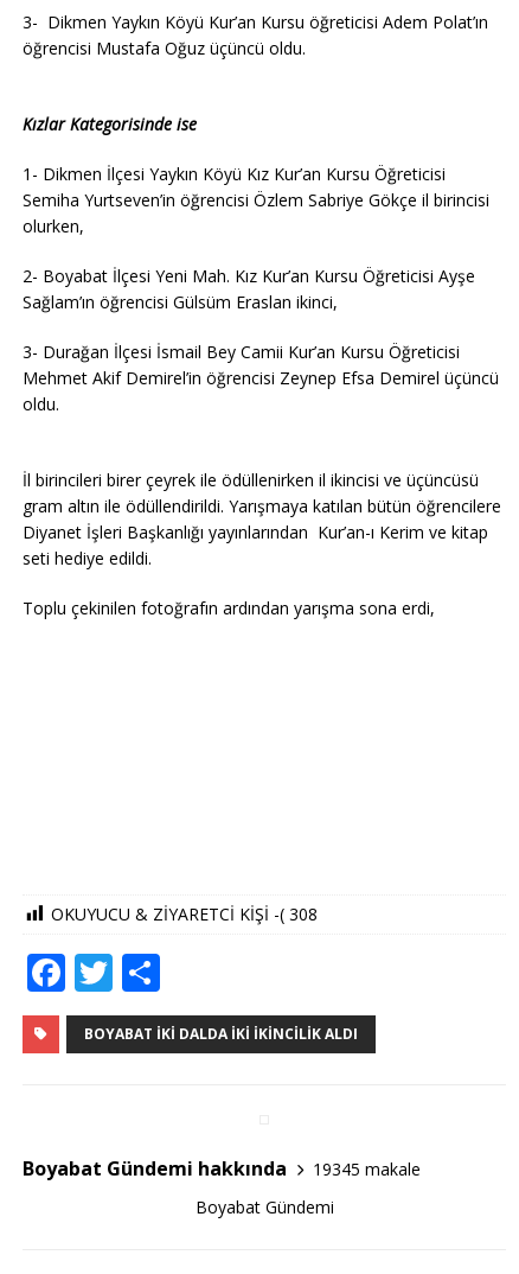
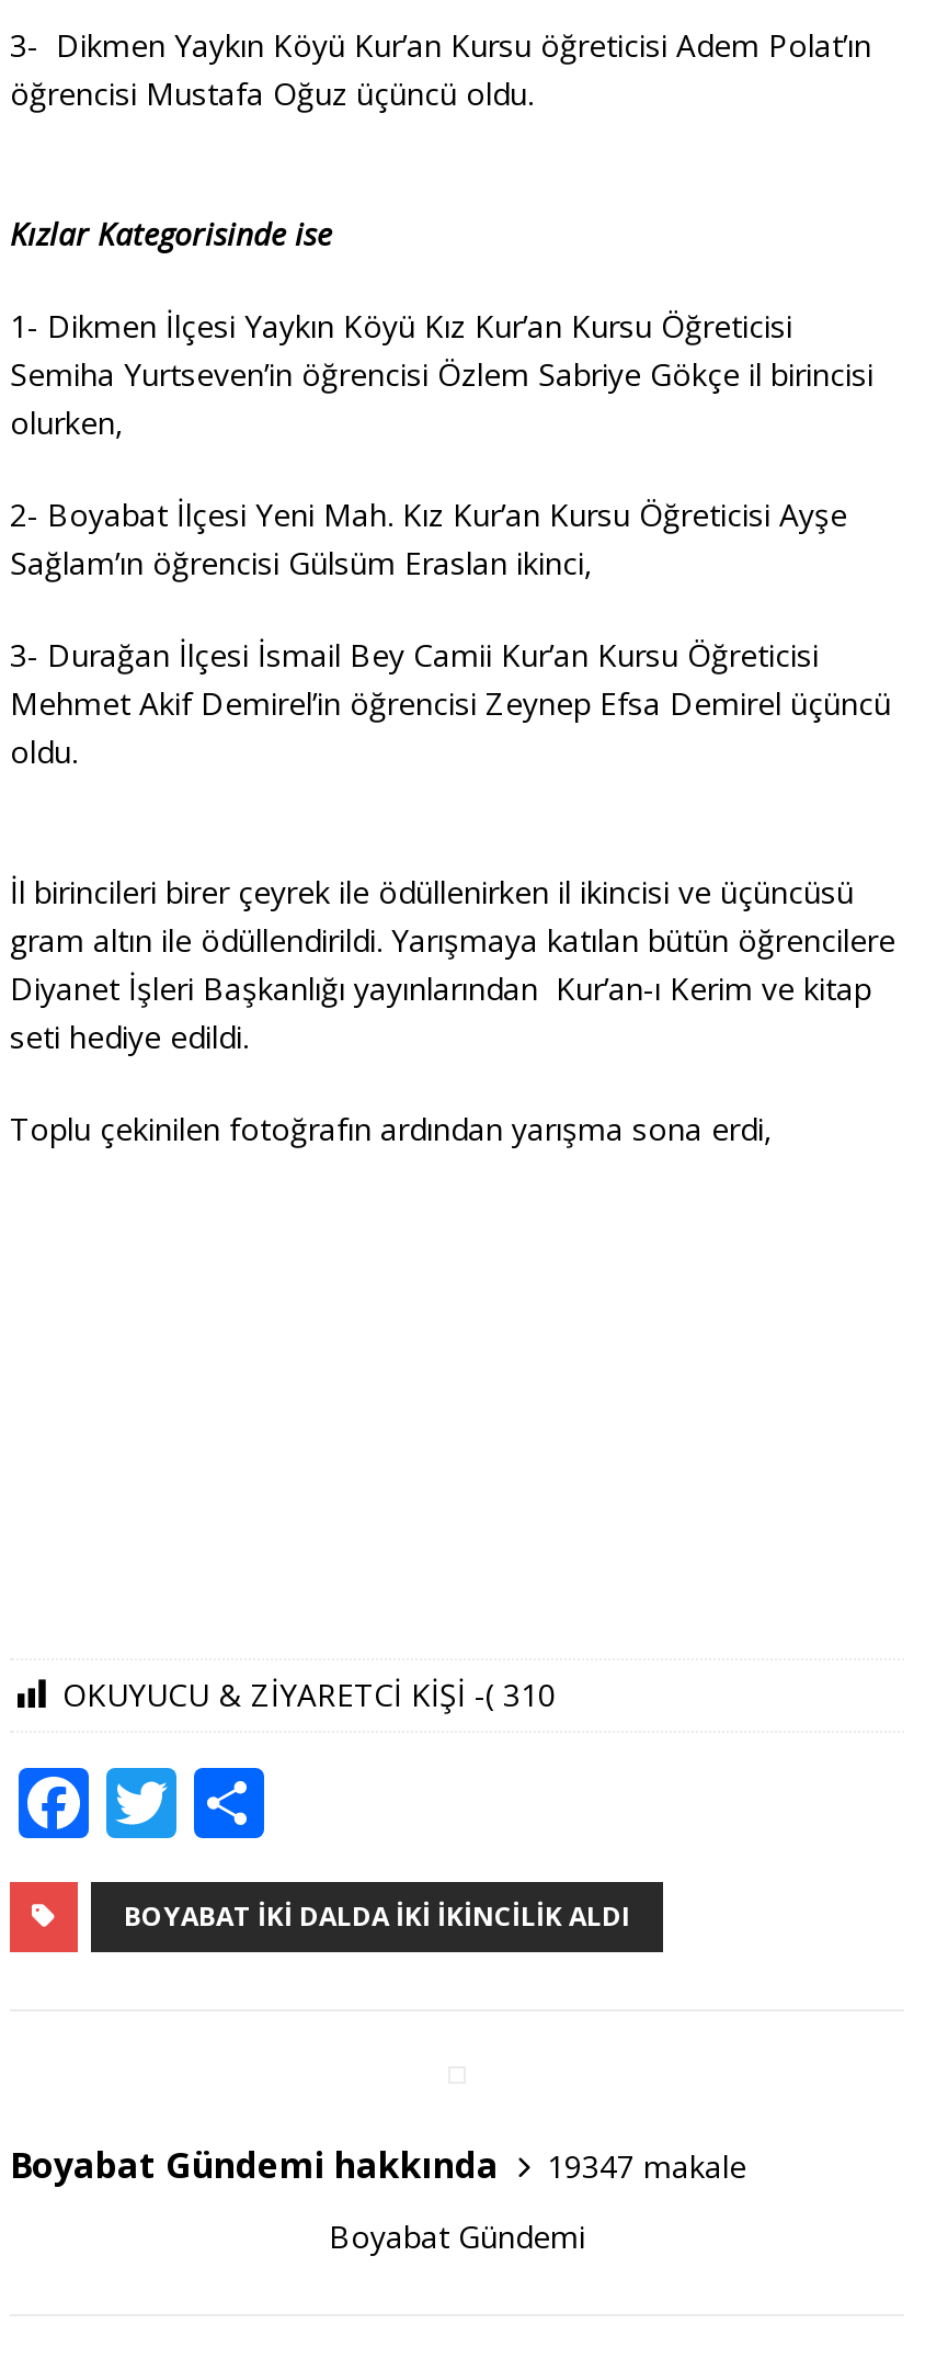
- OKUYUCU & ZİYARETCİ KİŞİ -( 308
+ OKUYUCU & ZİYARETCİ KİŞİ -( 310

- 19345 makale
+ 19347 makale
